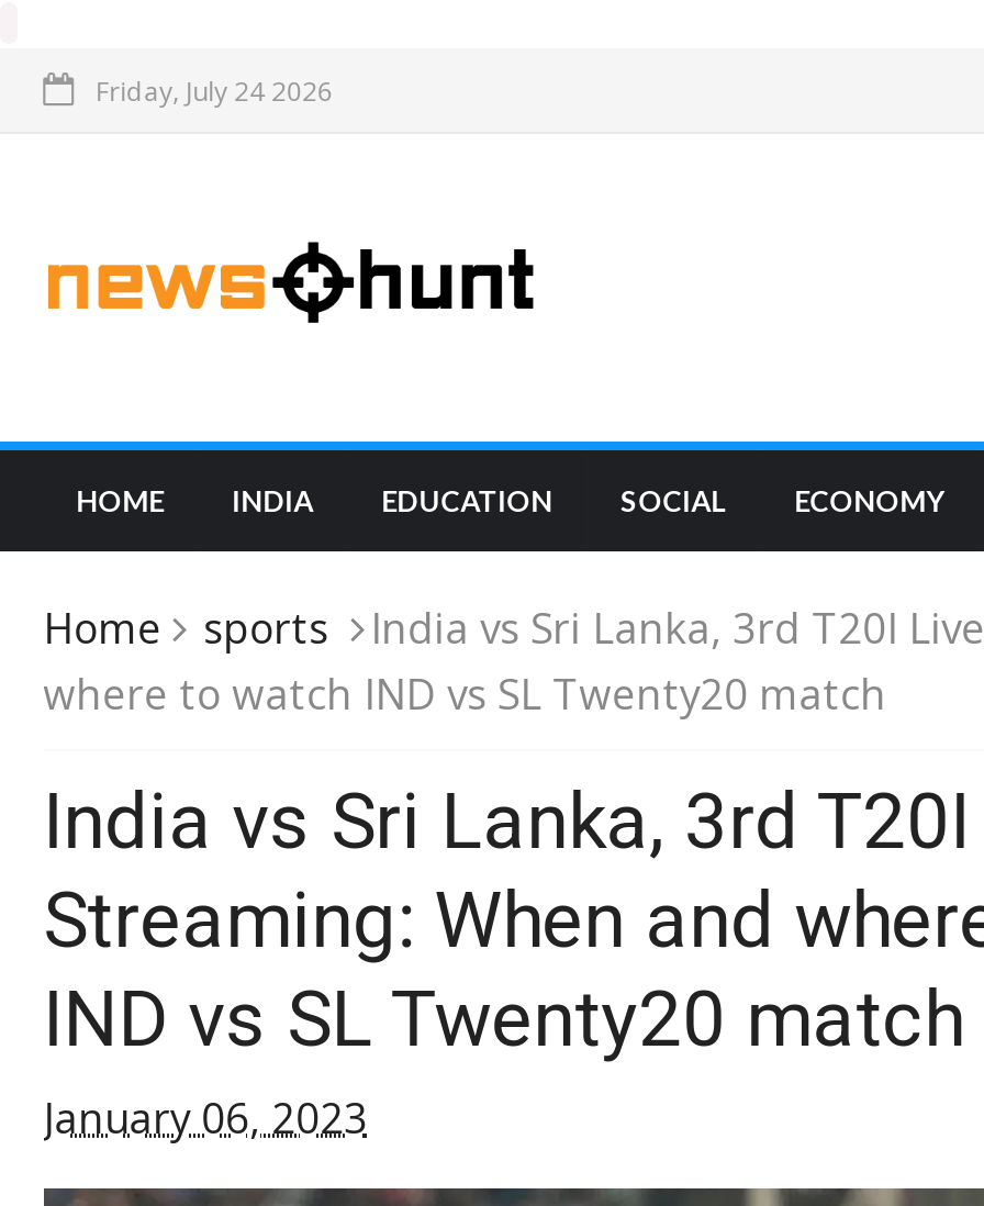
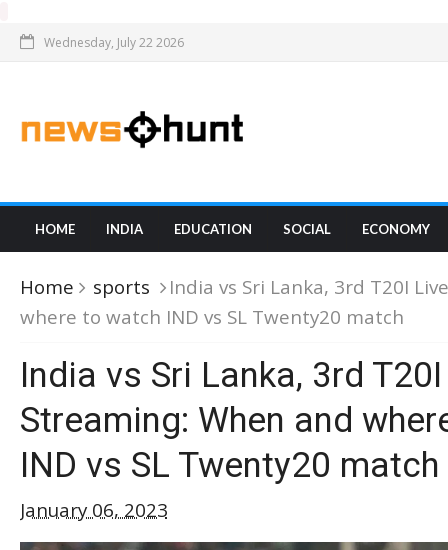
- Friday, July 24 2026
+ Wednesday, July 22 2026
